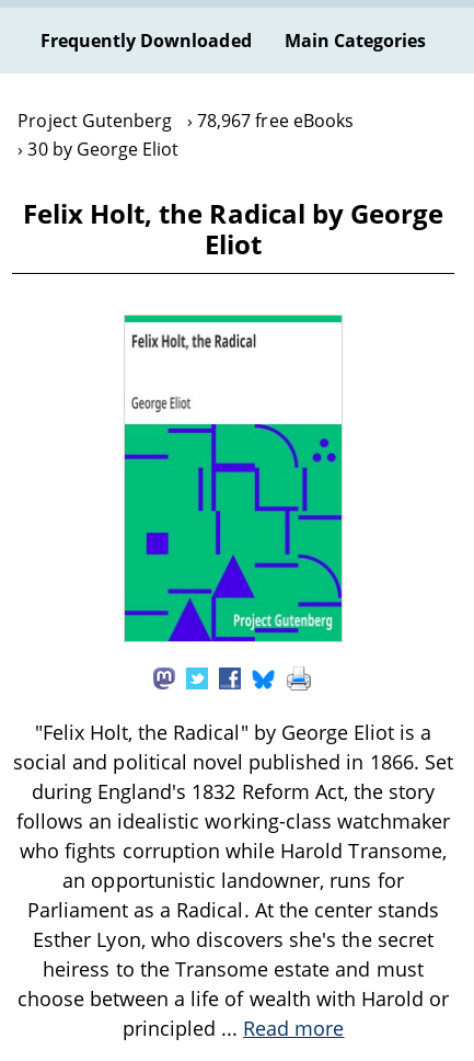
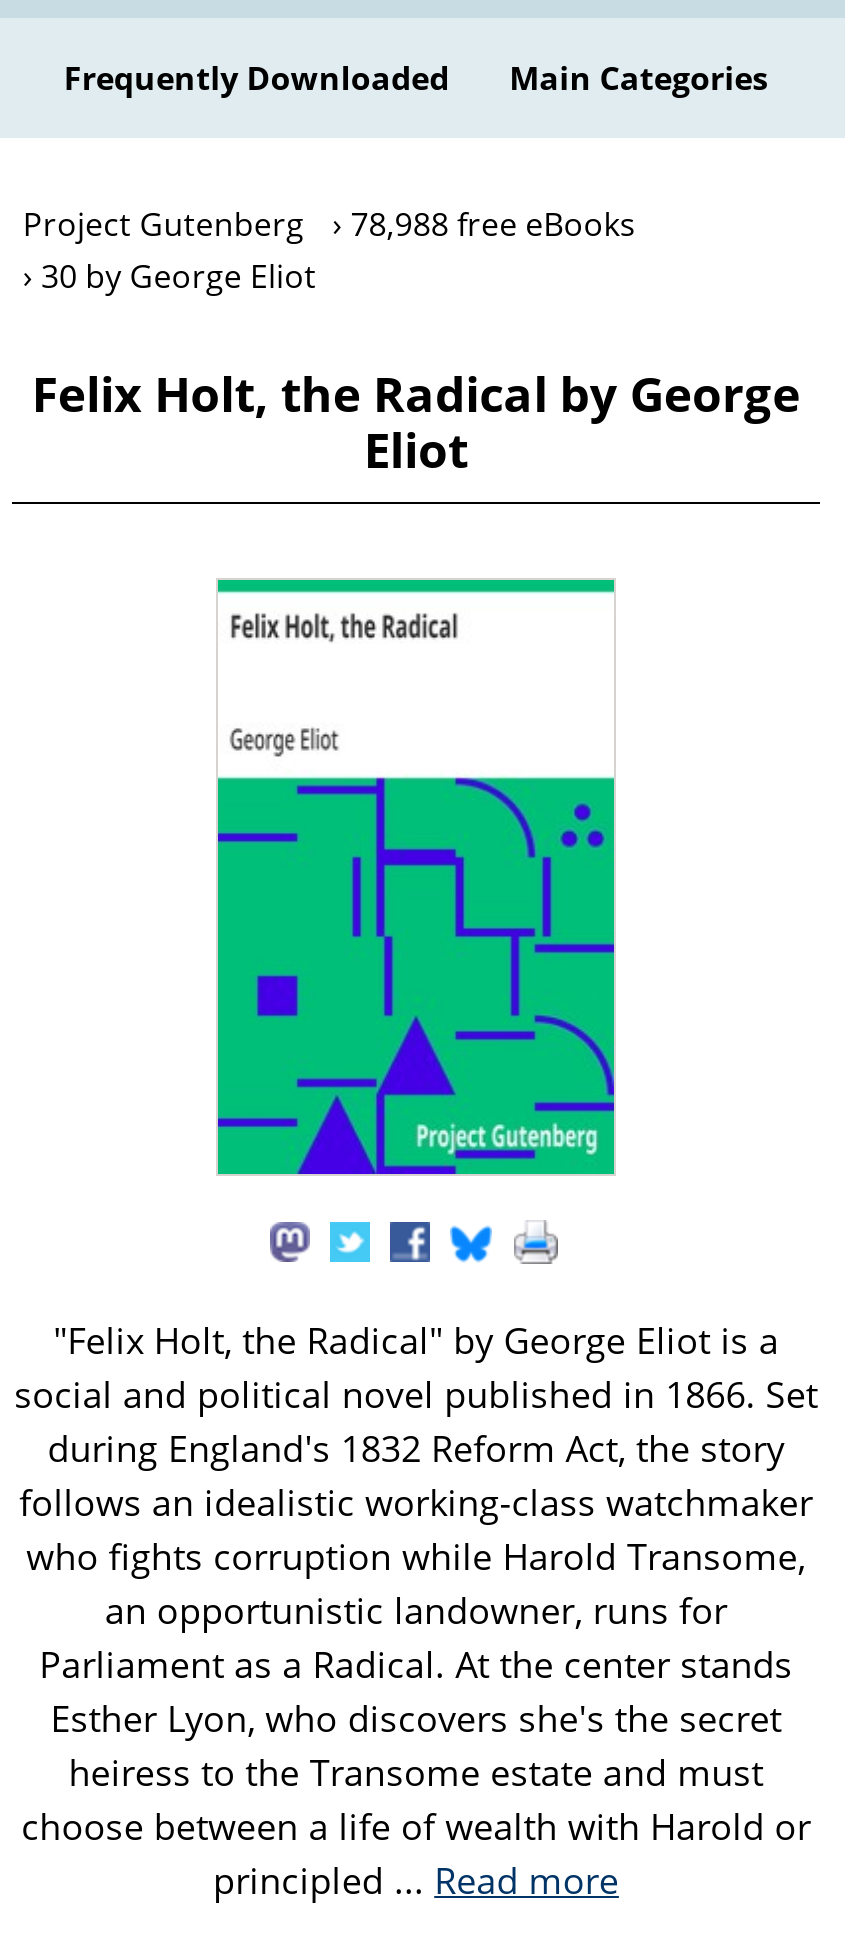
- Project Gutenberg 78,967 free eBooks
+ Project Gutenberg 78,988 free eBooks
